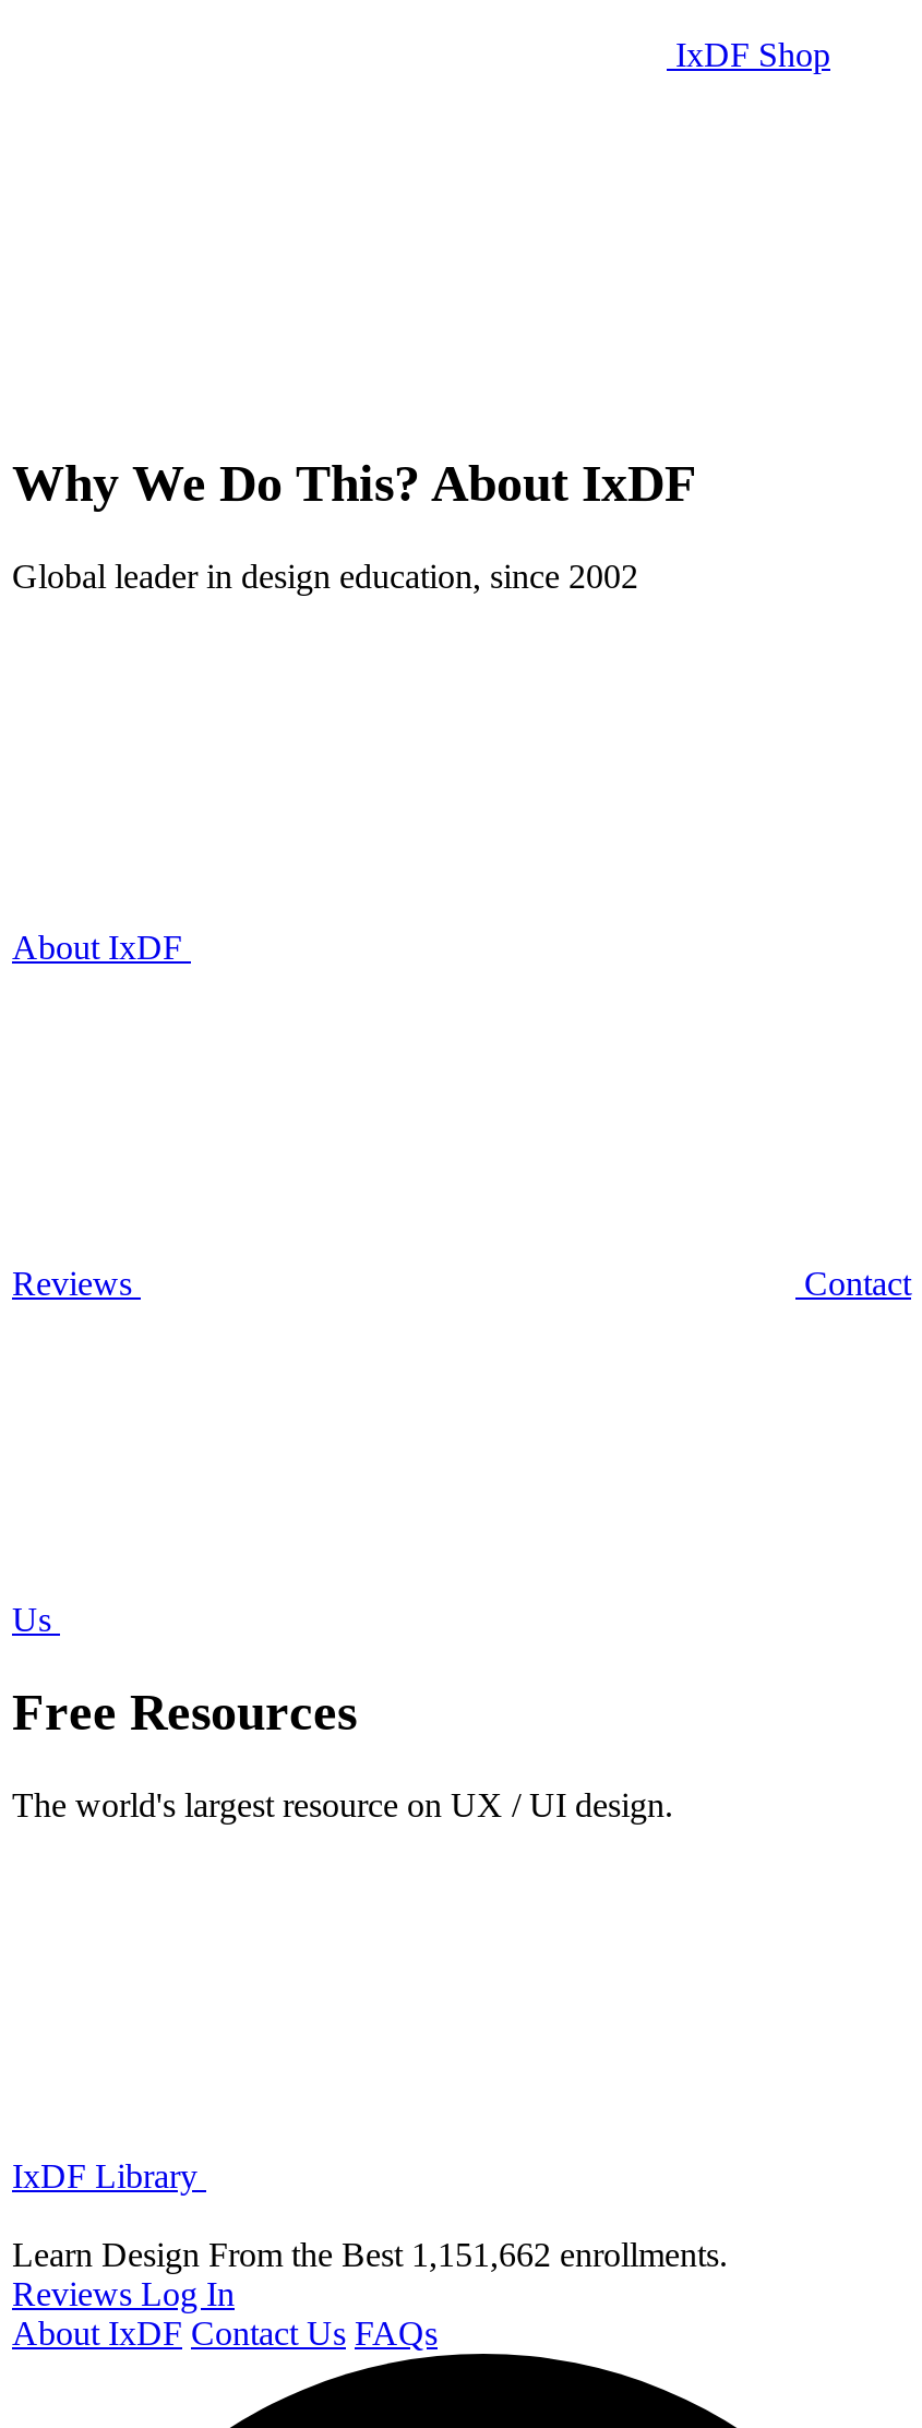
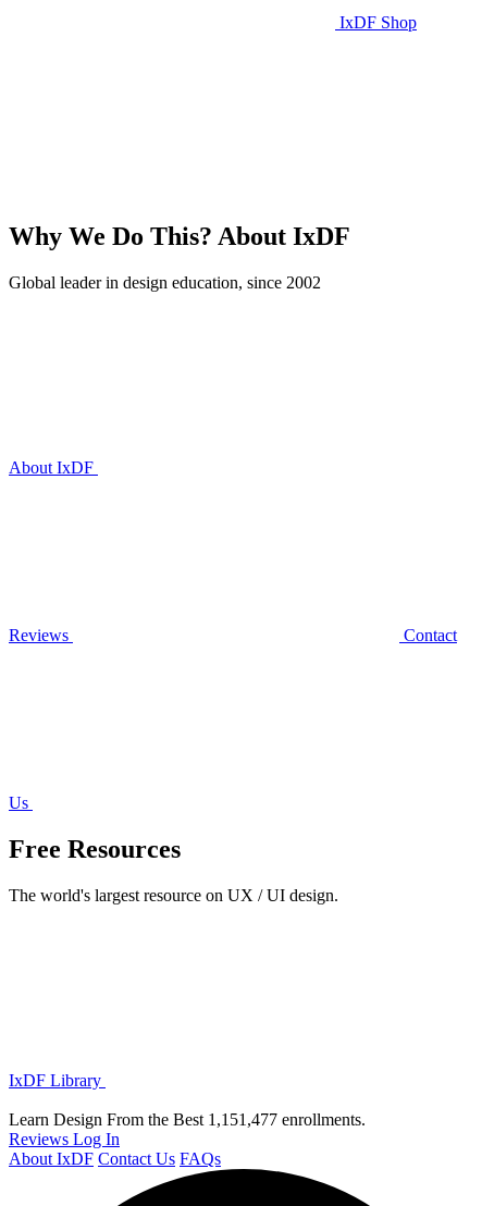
- Learn Design From the Best 1,151,662 enrollments.
+ Learn Design From the Best 1,151,477 enrollments.
